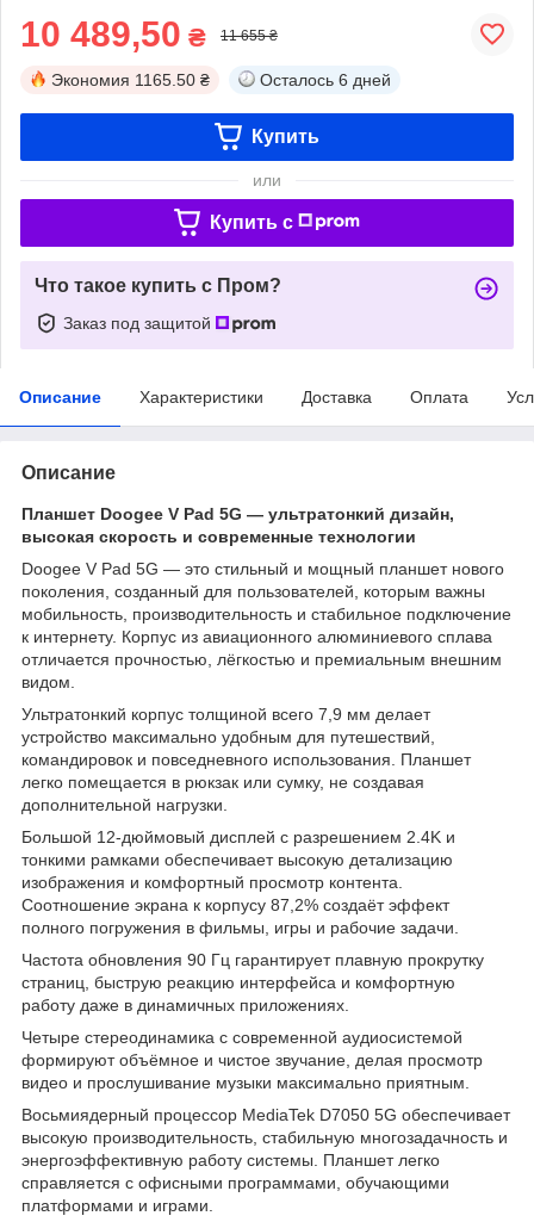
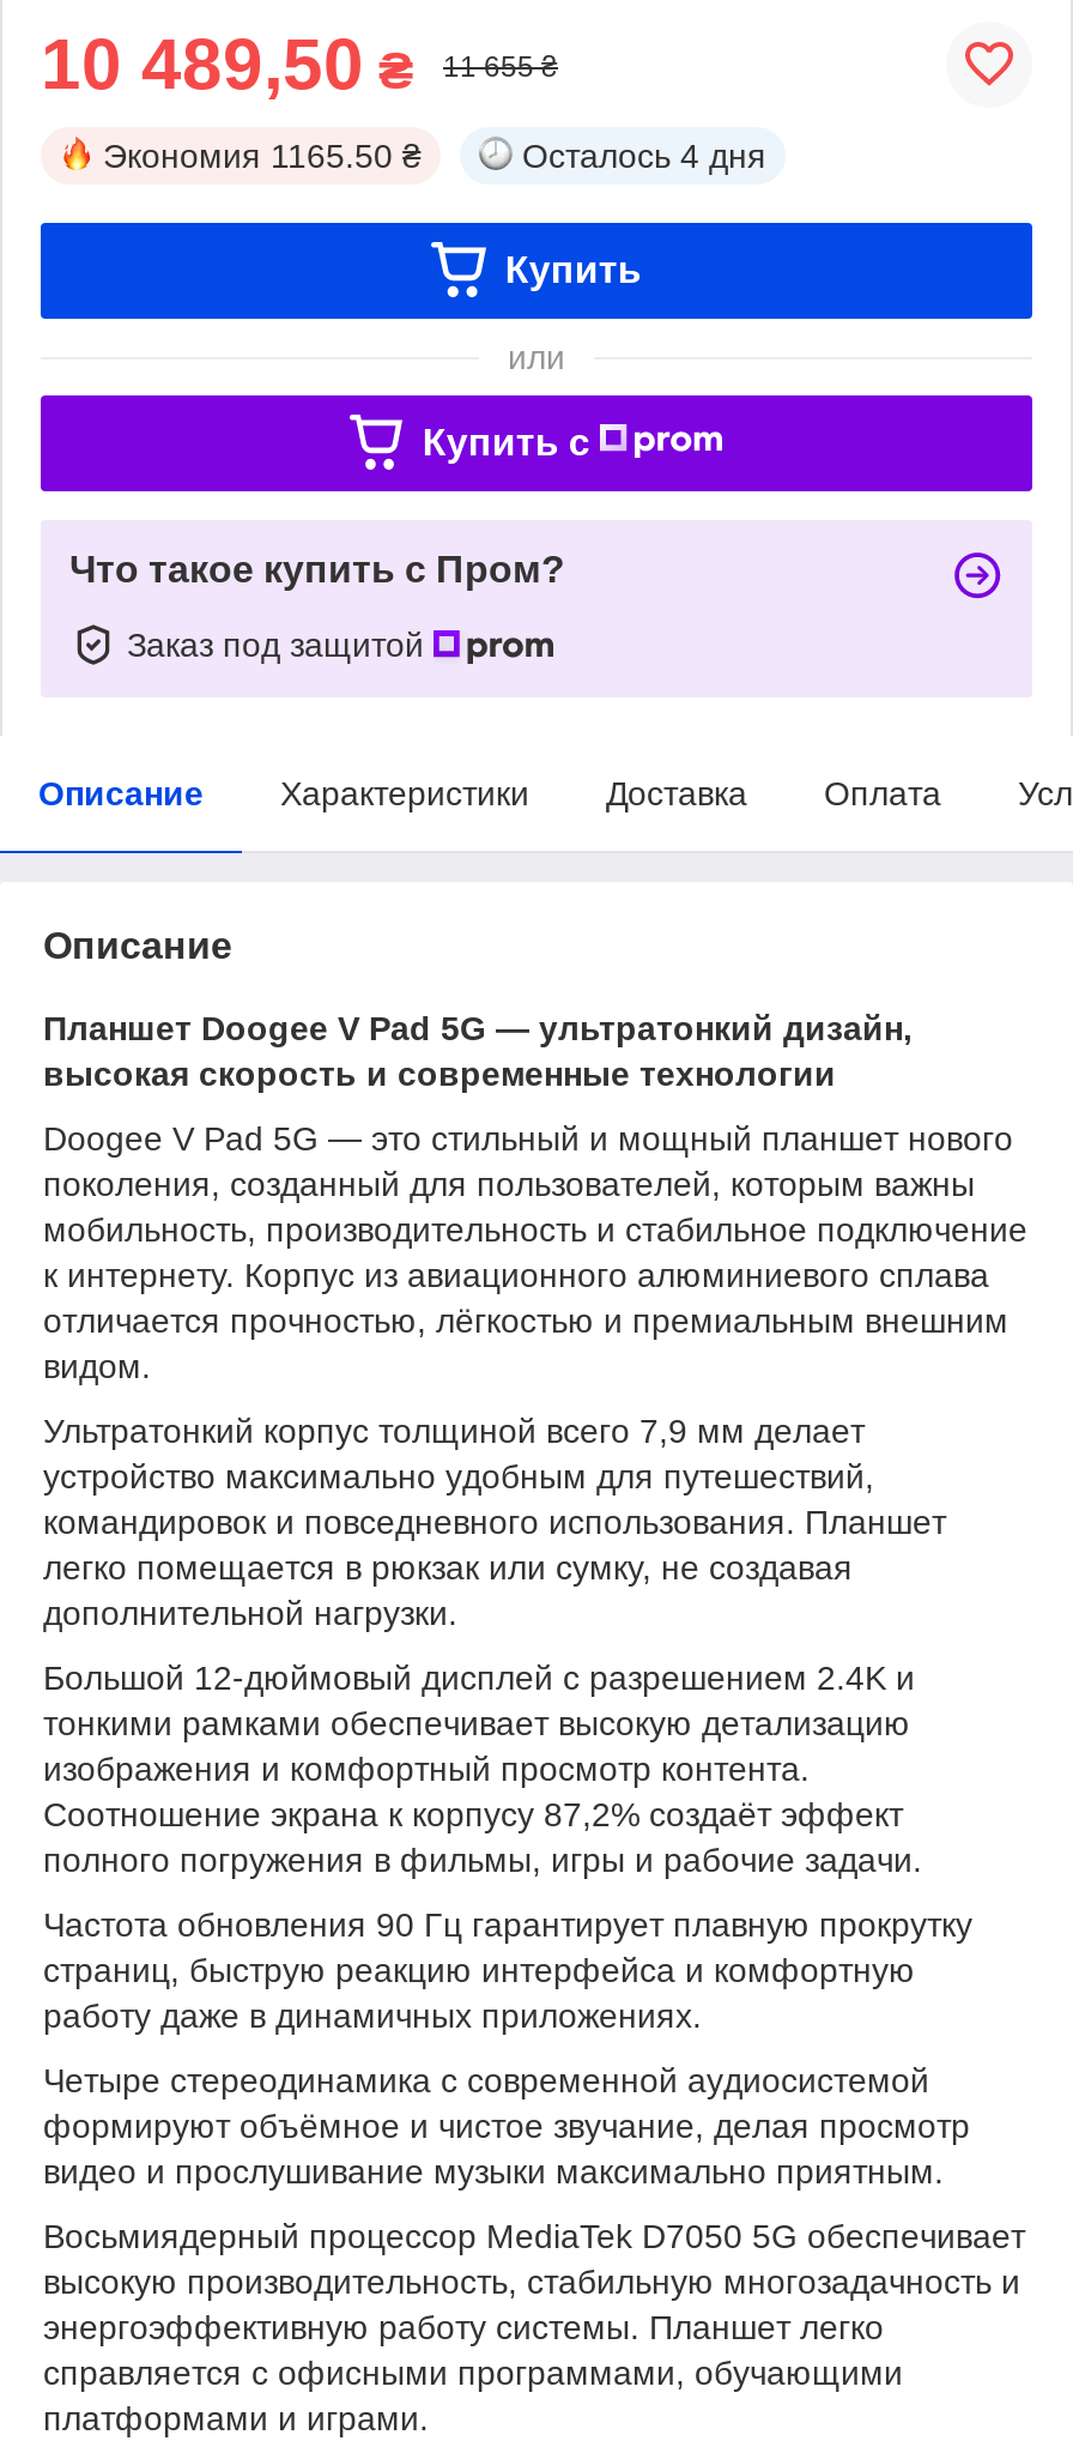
- Осталось 6 дней
+ Осталось 4 дня
